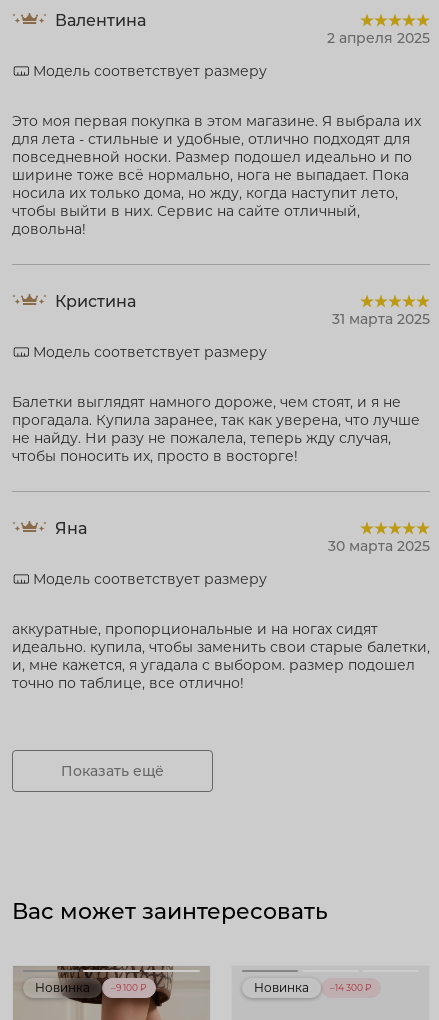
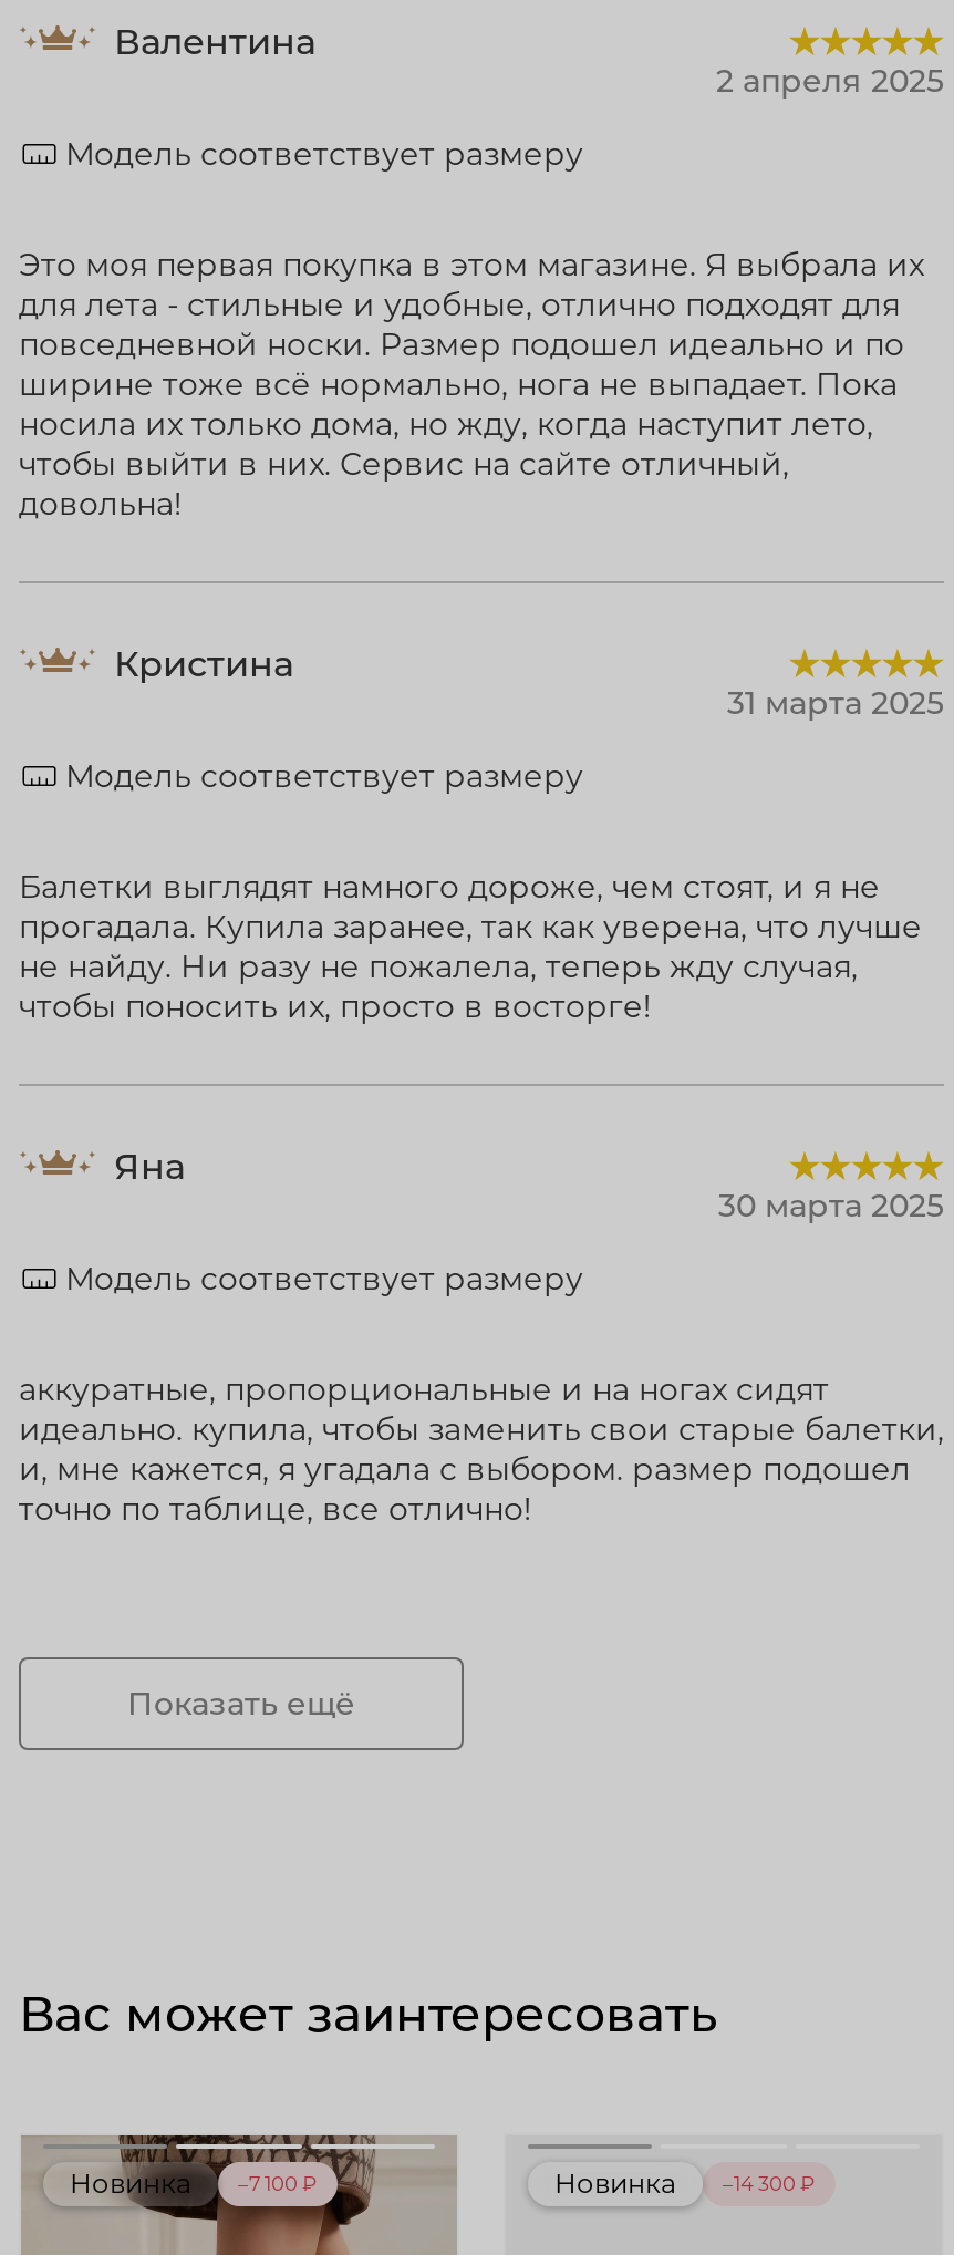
- –9 100 ₽
+ –7 100 ₽
